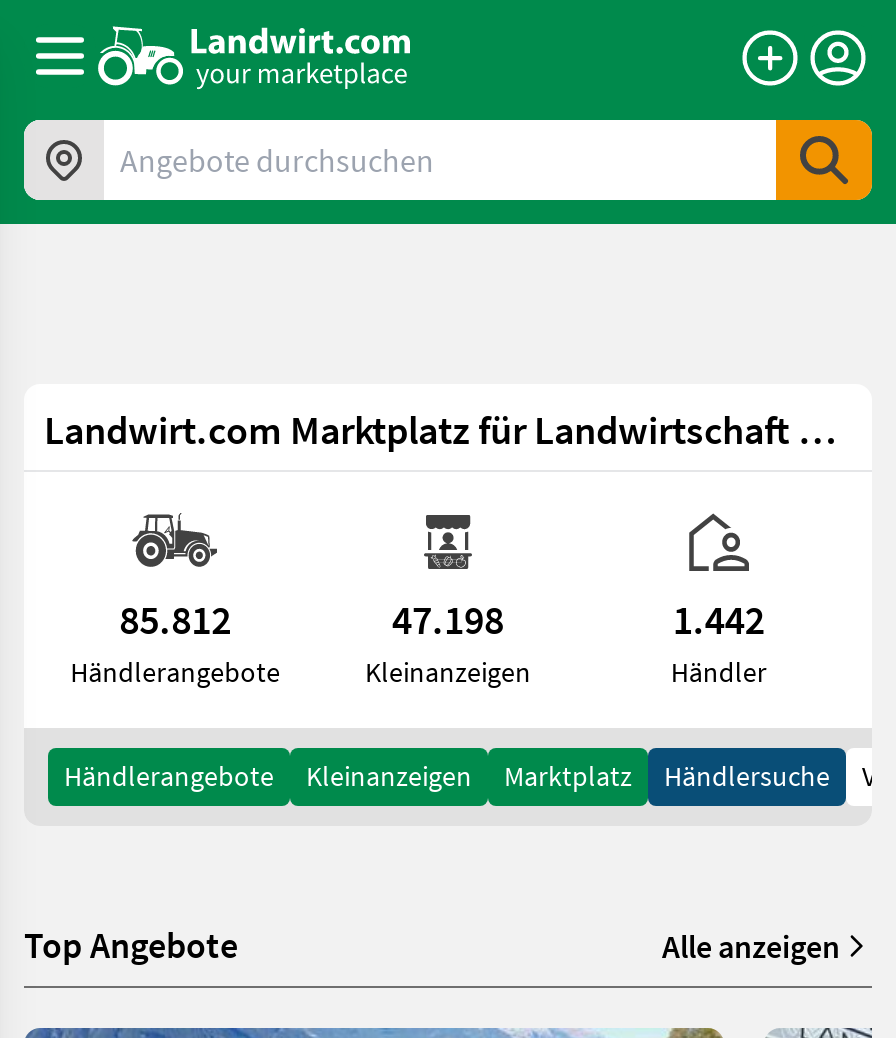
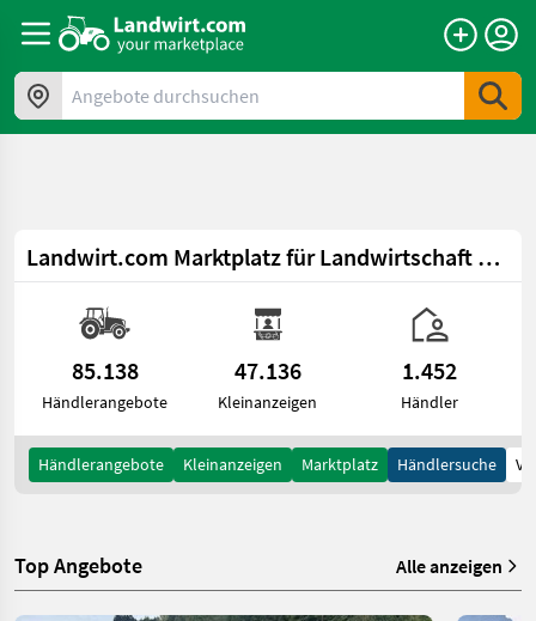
- 85.812
+ 85.138

- 47.198
+ 47.136

- 1.442
+ 1.452
